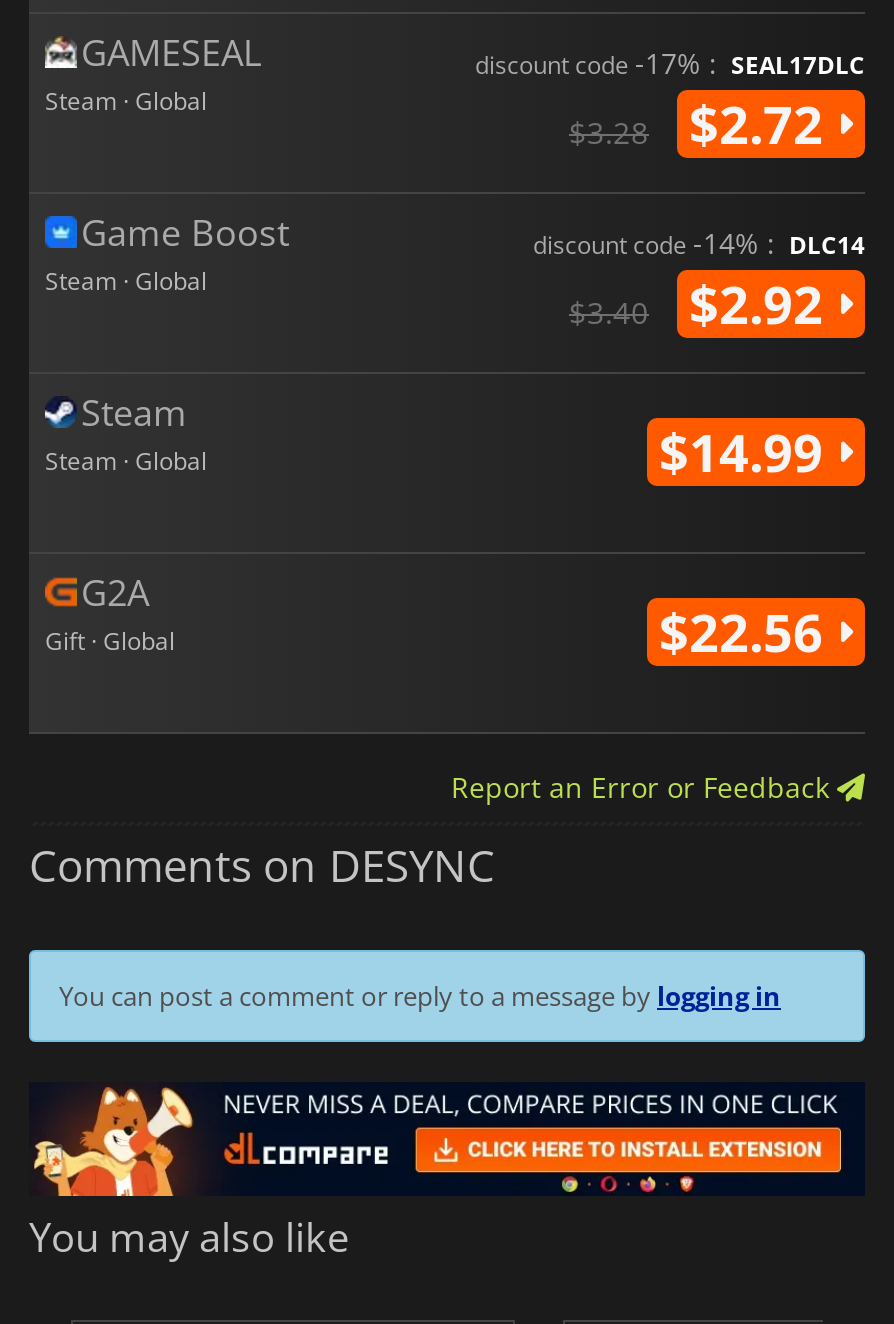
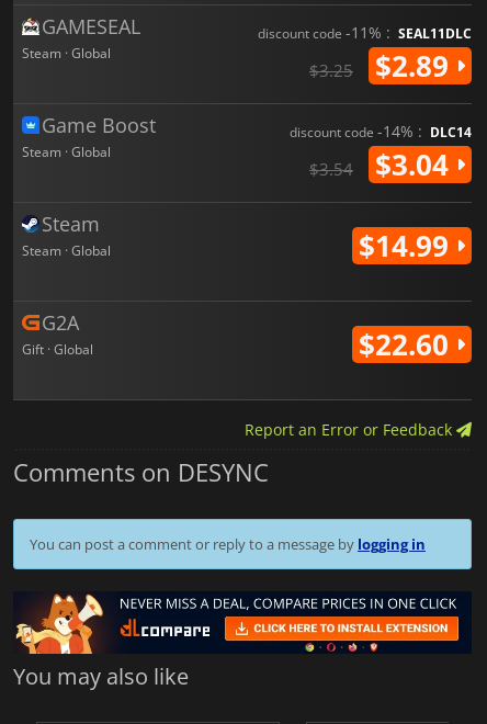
- discount code -17% : SEAL17DLC
+ discount code -11% : SEAL11DLC

- $2.72
+ $2.89

- $3.28
+ $3.25

- $2.92
+ $3.04

- $3.40
+ $3.54

- $22.56
+ $22.60
